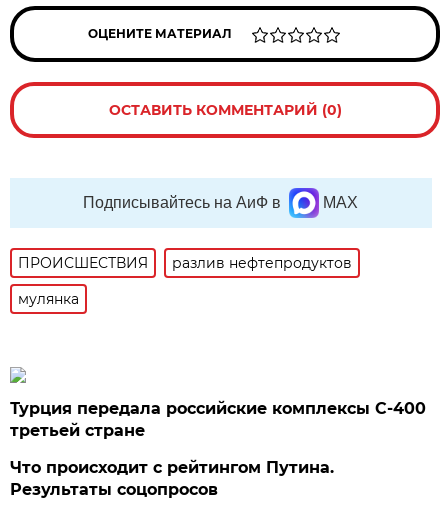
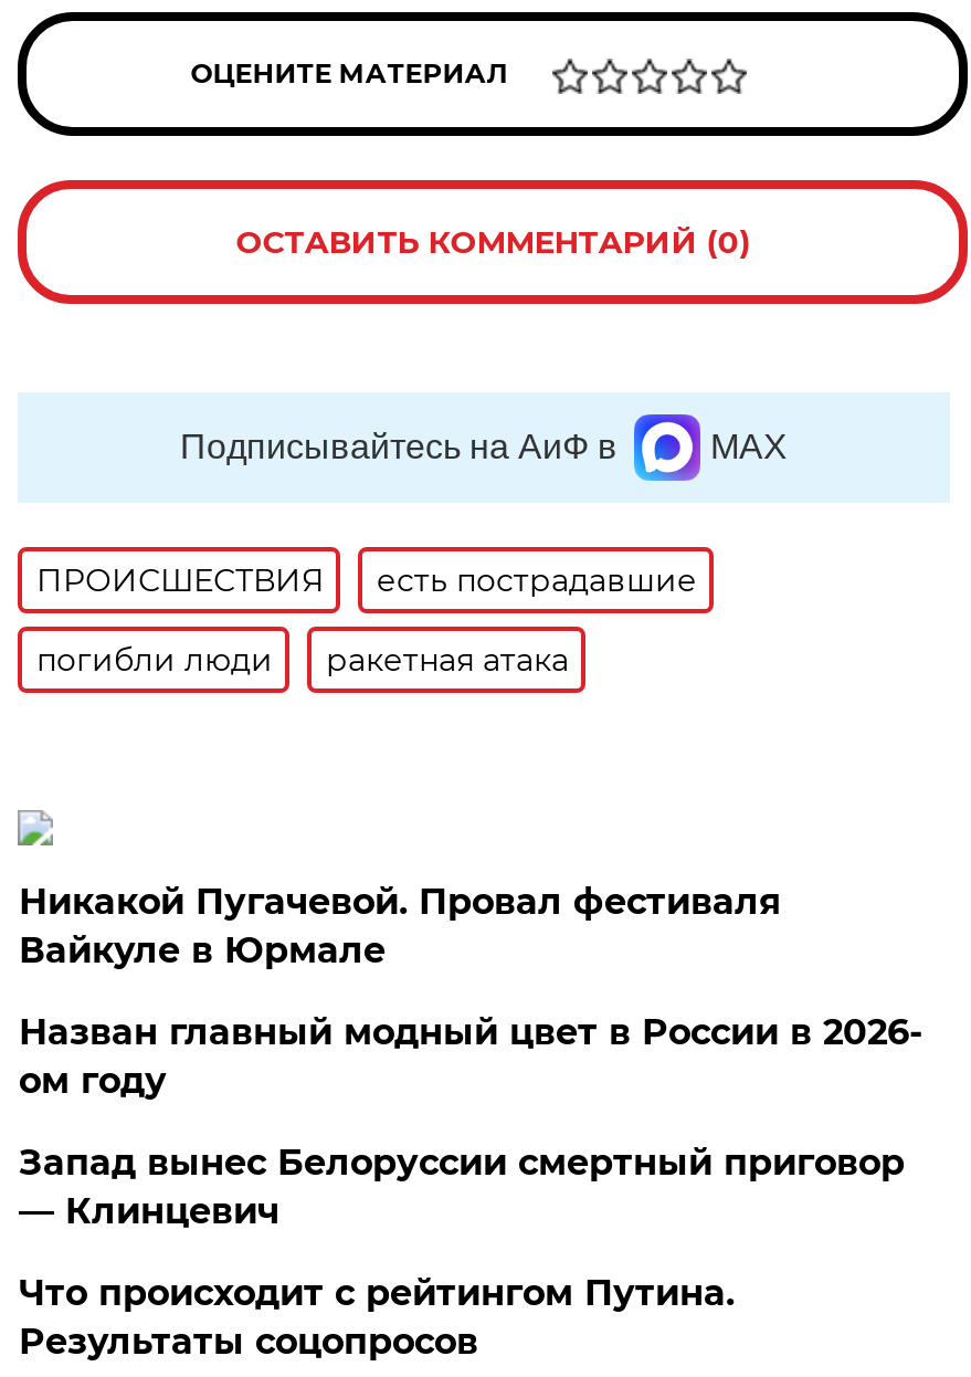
- разлив нефтепродуктов
- мулянка
+ есть пострадавшие
+ погибли люди
+ ракетная атака

- Турция передала российские комплексы С-400
- третьей стране
+ Никакой Пугачевой. Провал фестиваля
+ Вайкуле в Юрмале
+ Назван главный модный цвет в России в 2026-
+ ом году
+ Запад вынес Белоруссии смертный приговор
+ — Клинцевич
